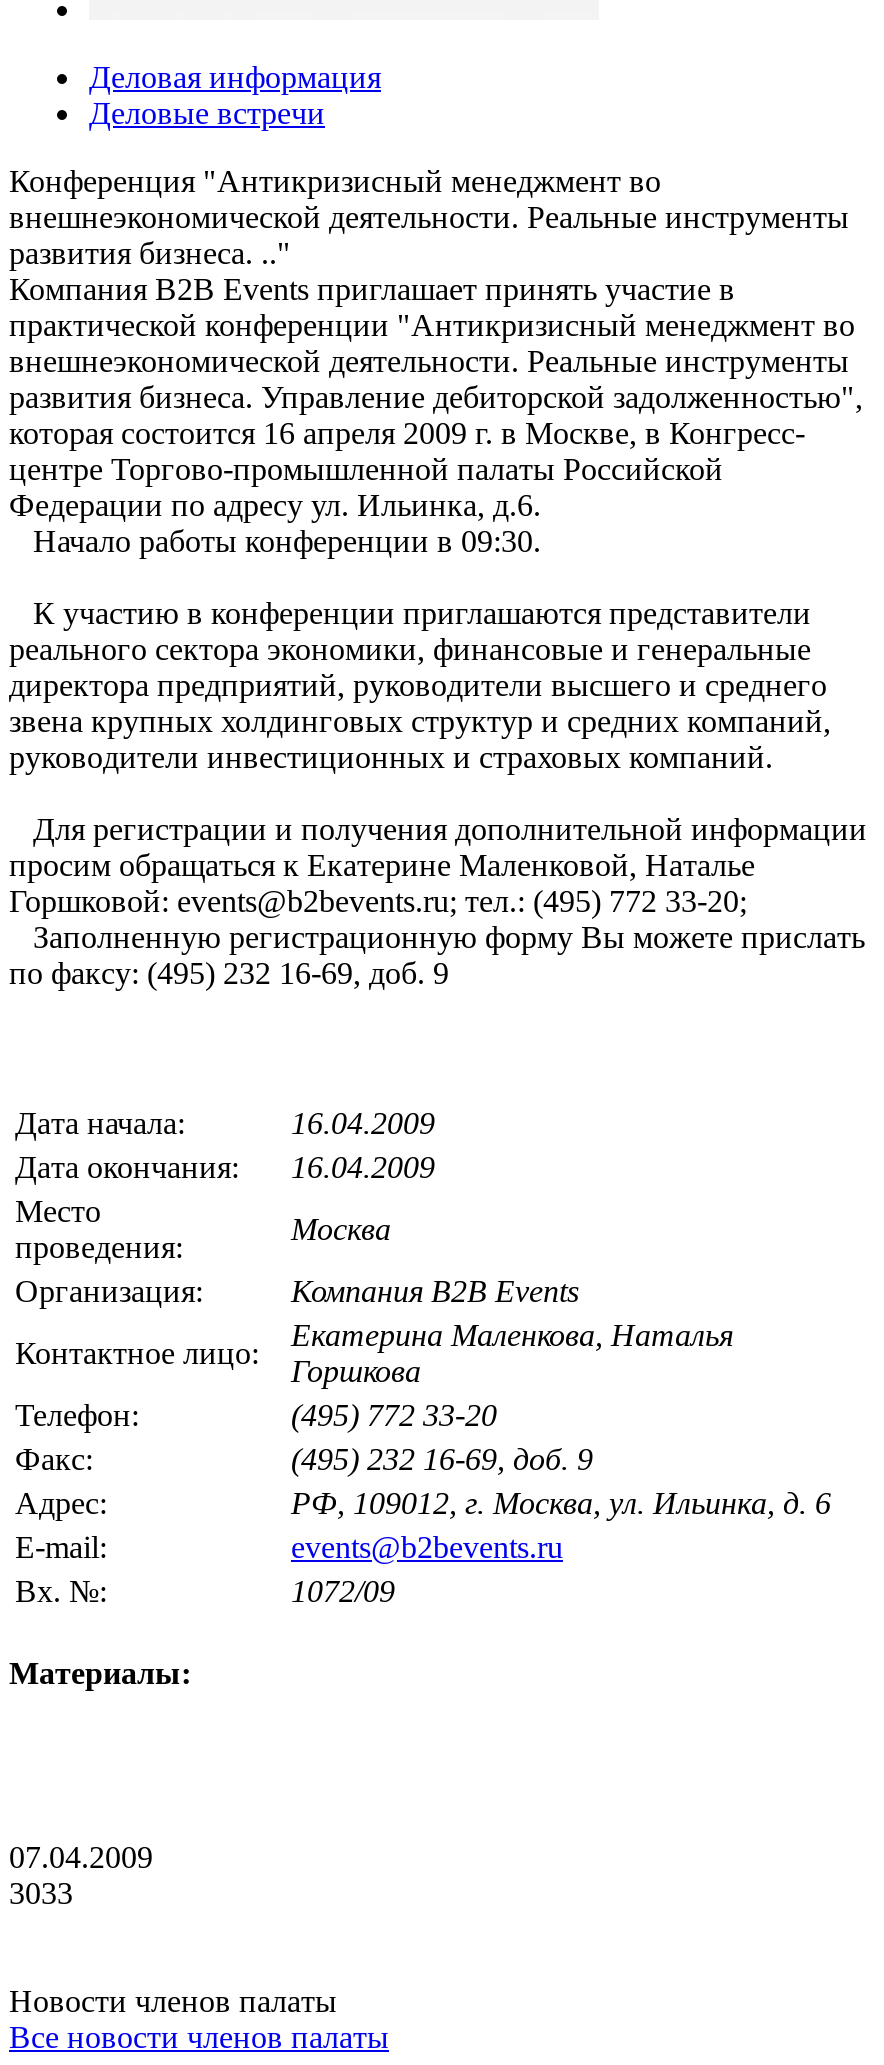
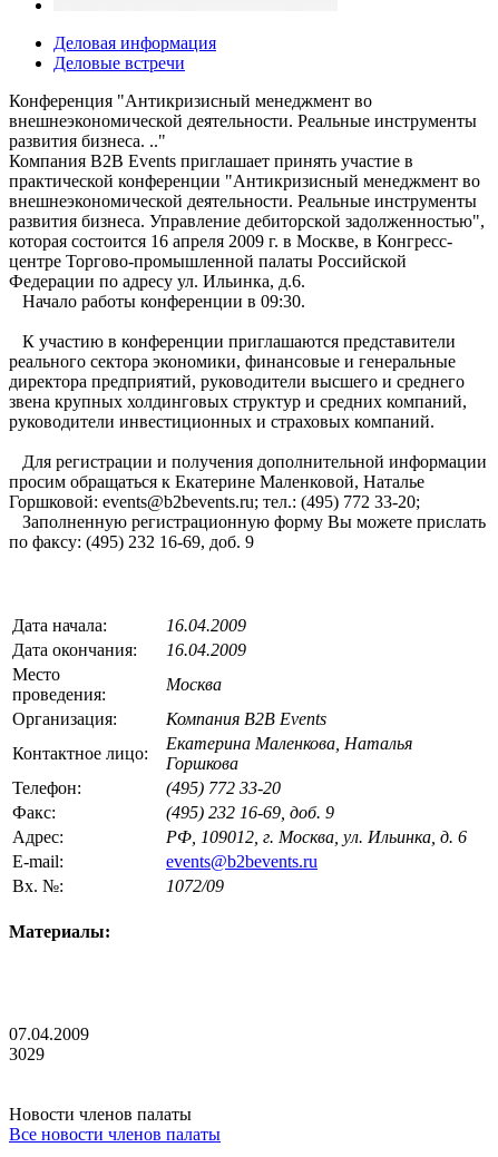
- 3033
+ 3029
